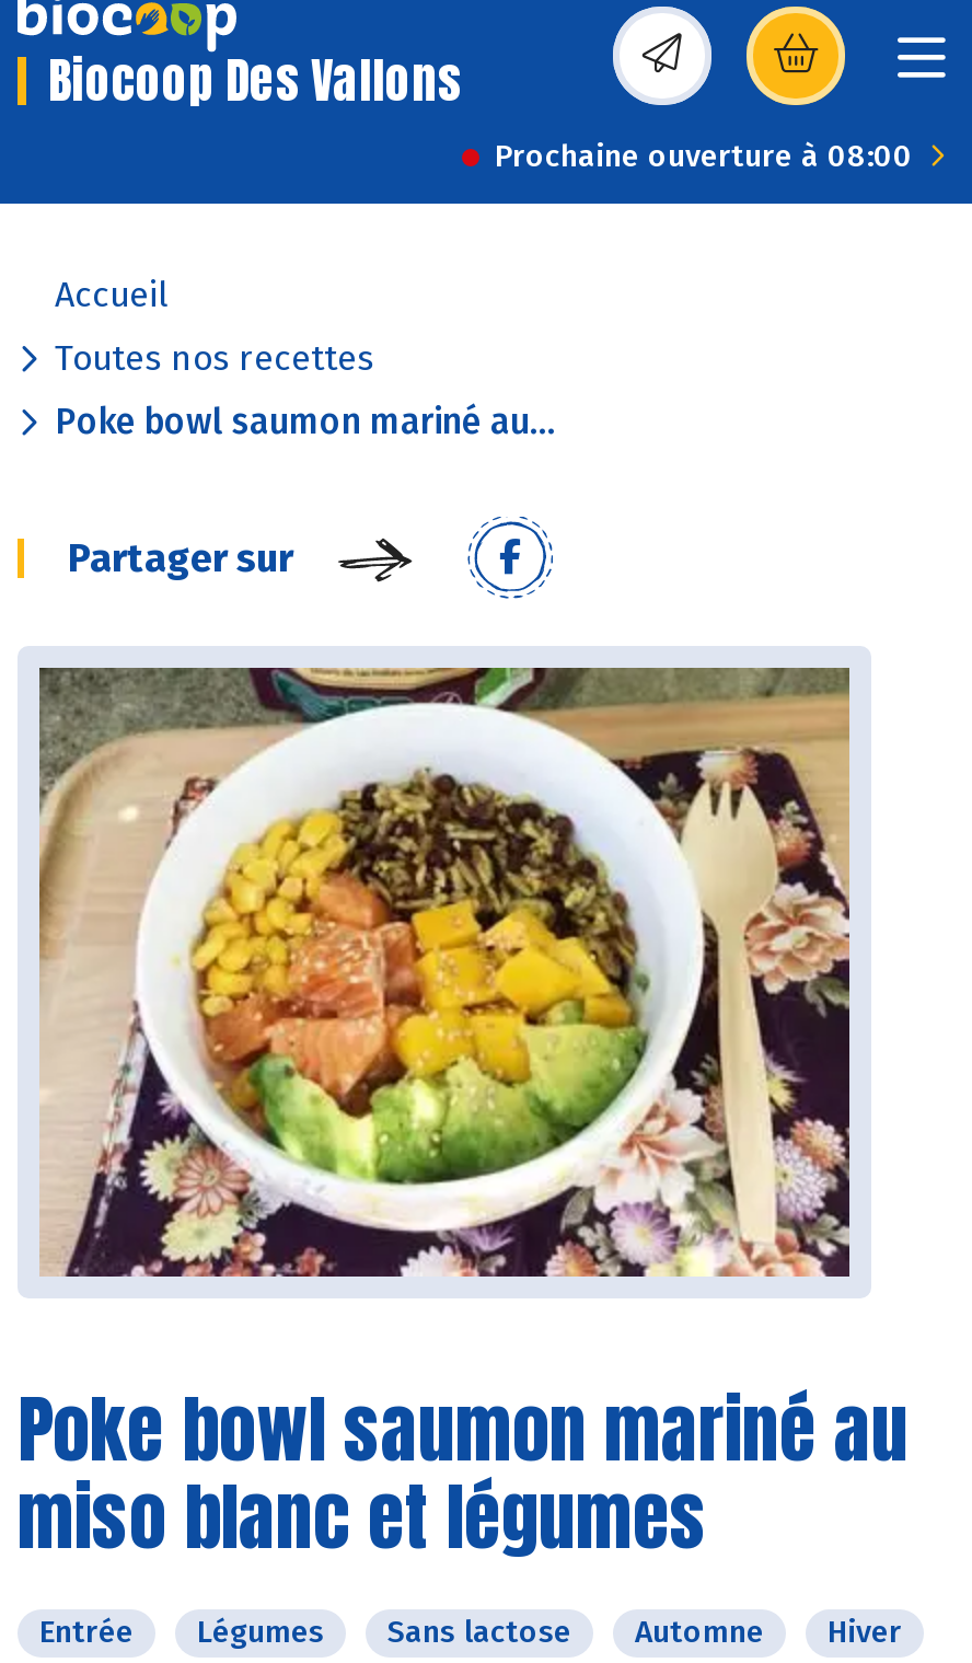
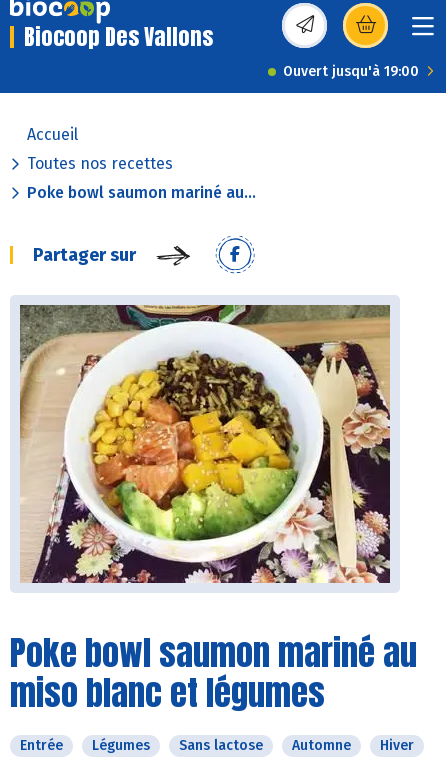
- Prochaine ouverture à 08:00
+ Ouvert jusqu'à 19:00
